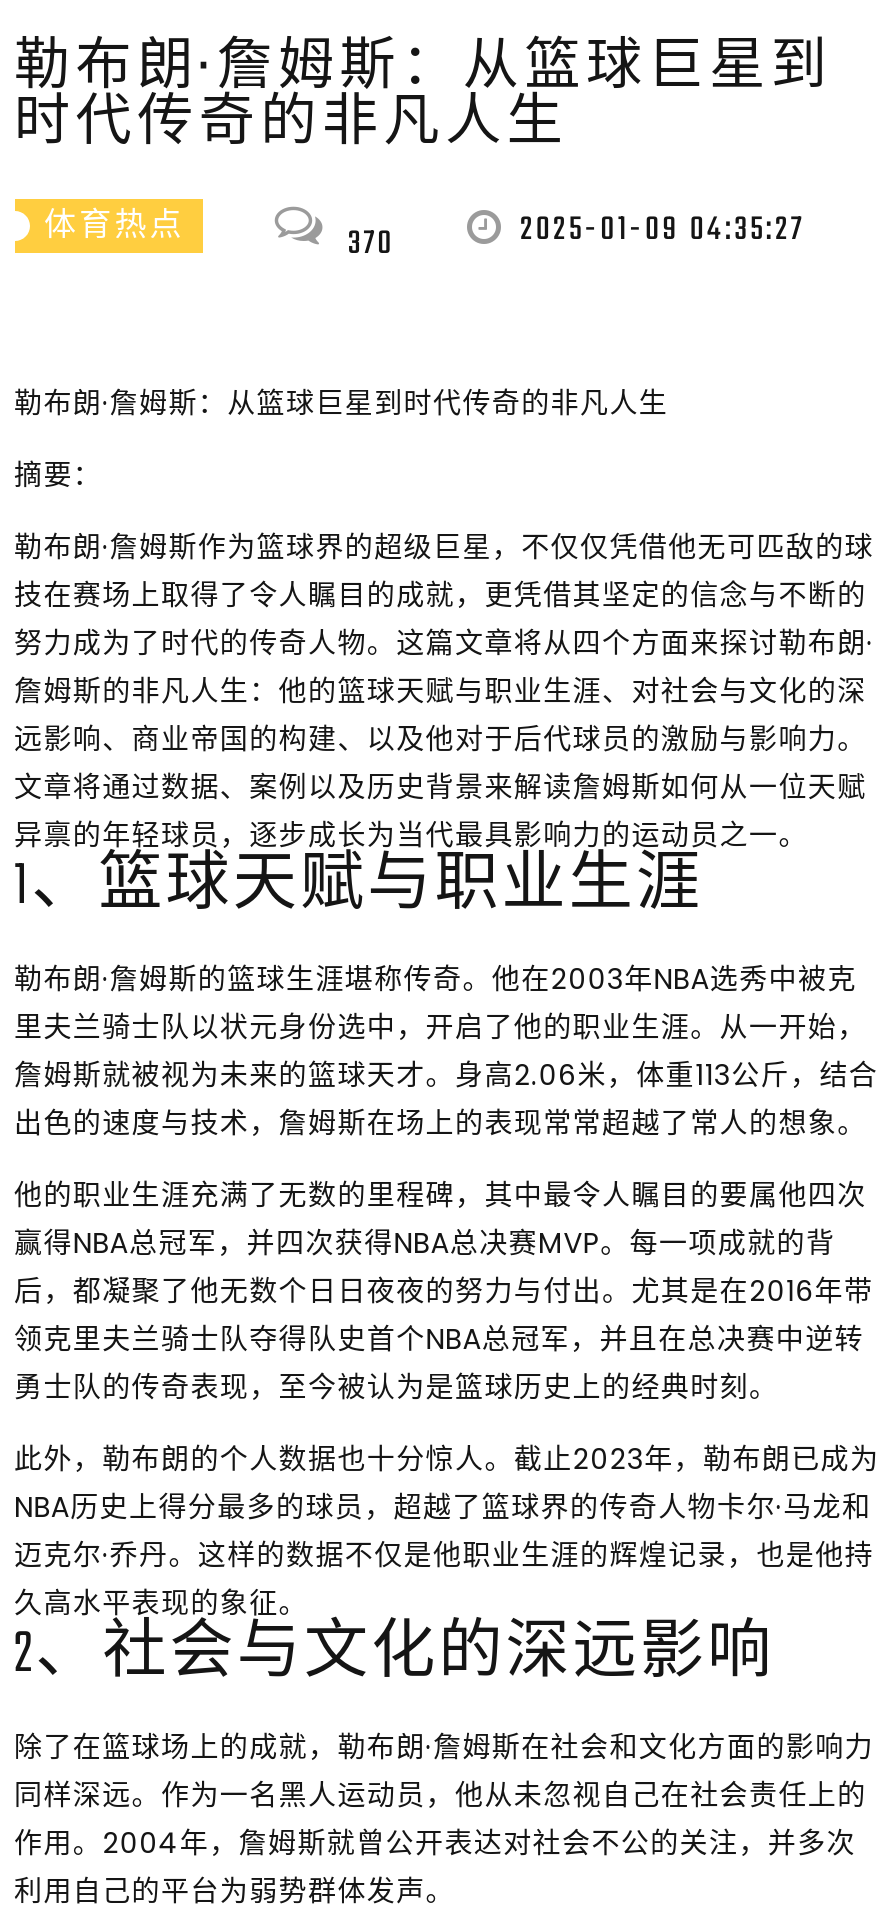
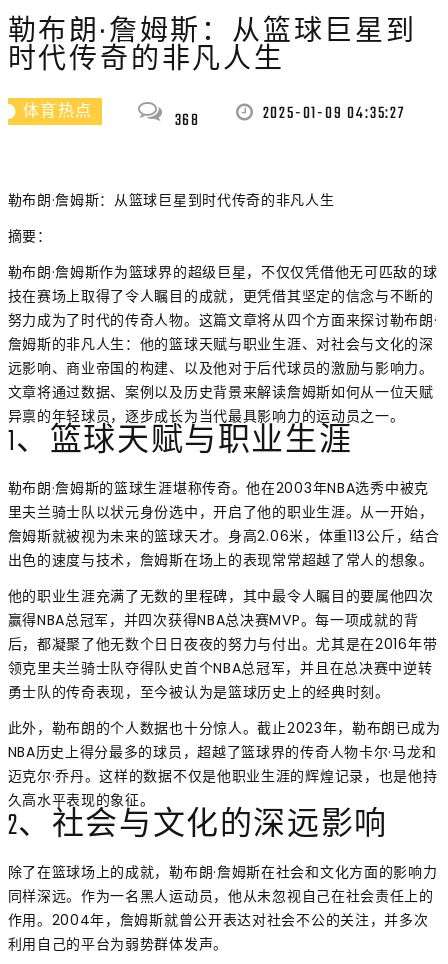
- 370
+ 368
